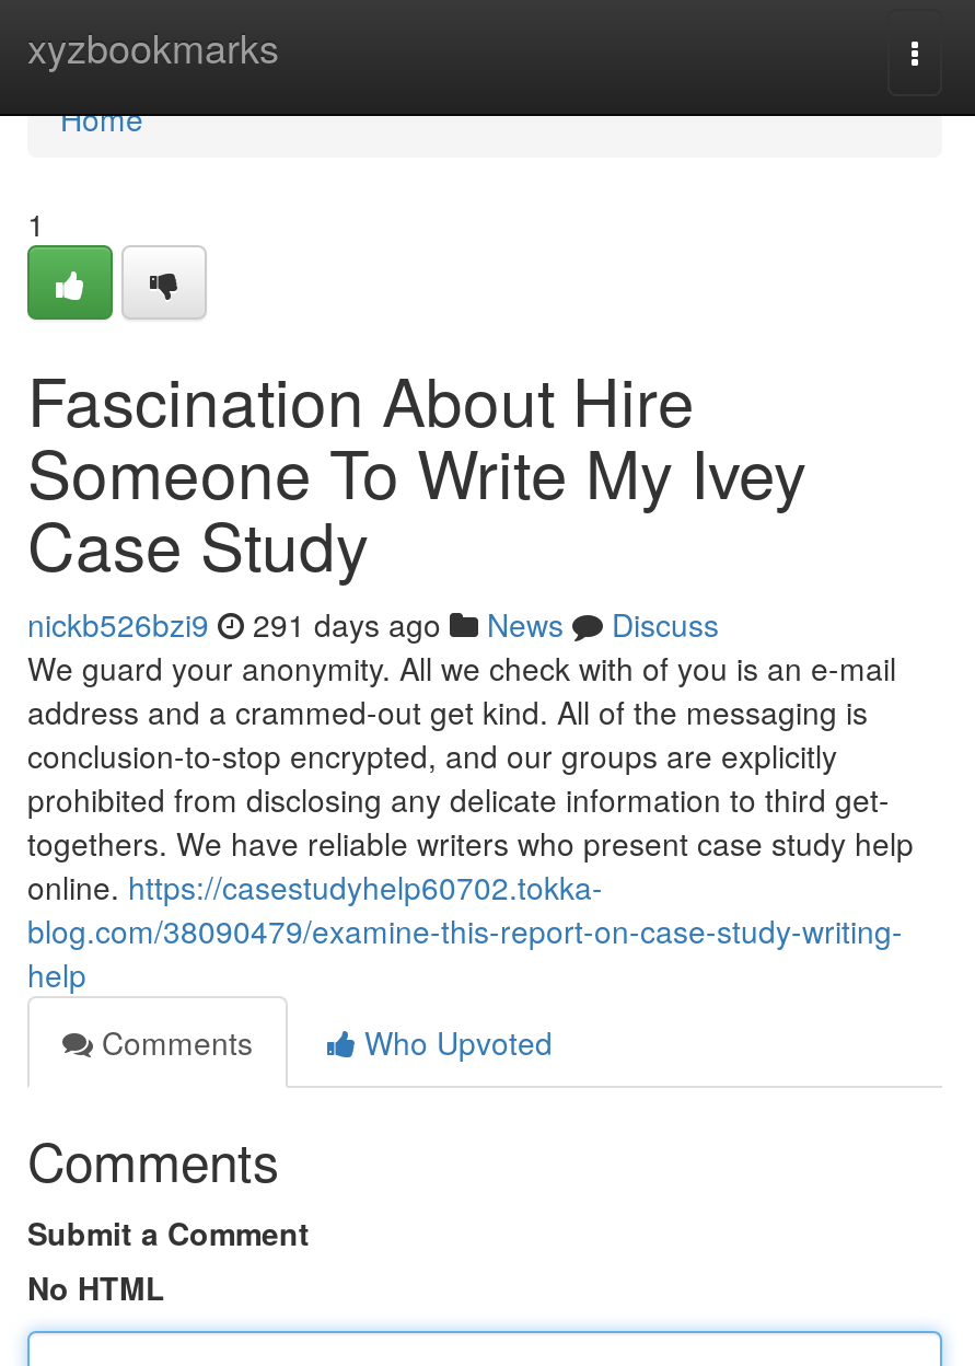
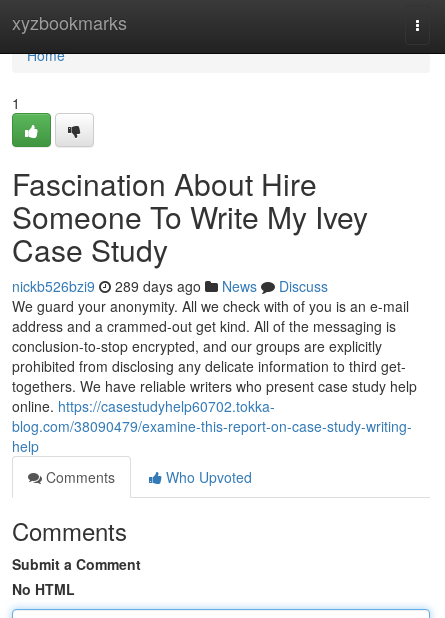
- nickb526bzi9 291 days ago News Discuss
+ nickb526bzi9 289 days ago News Discuss
